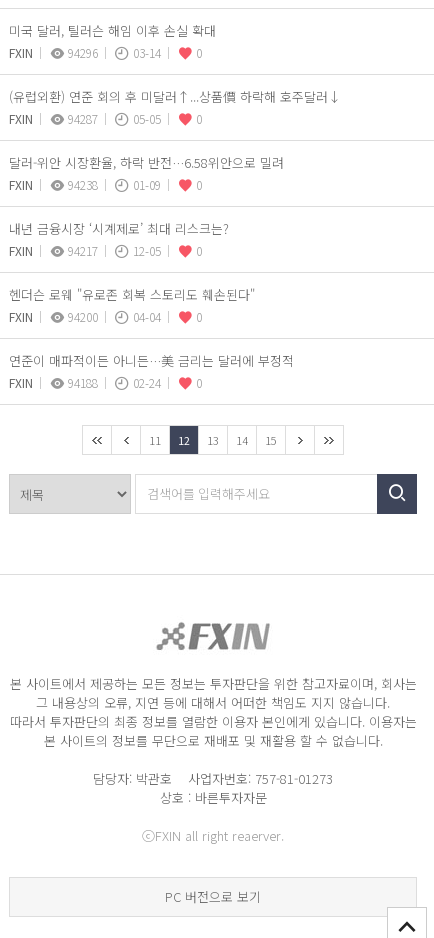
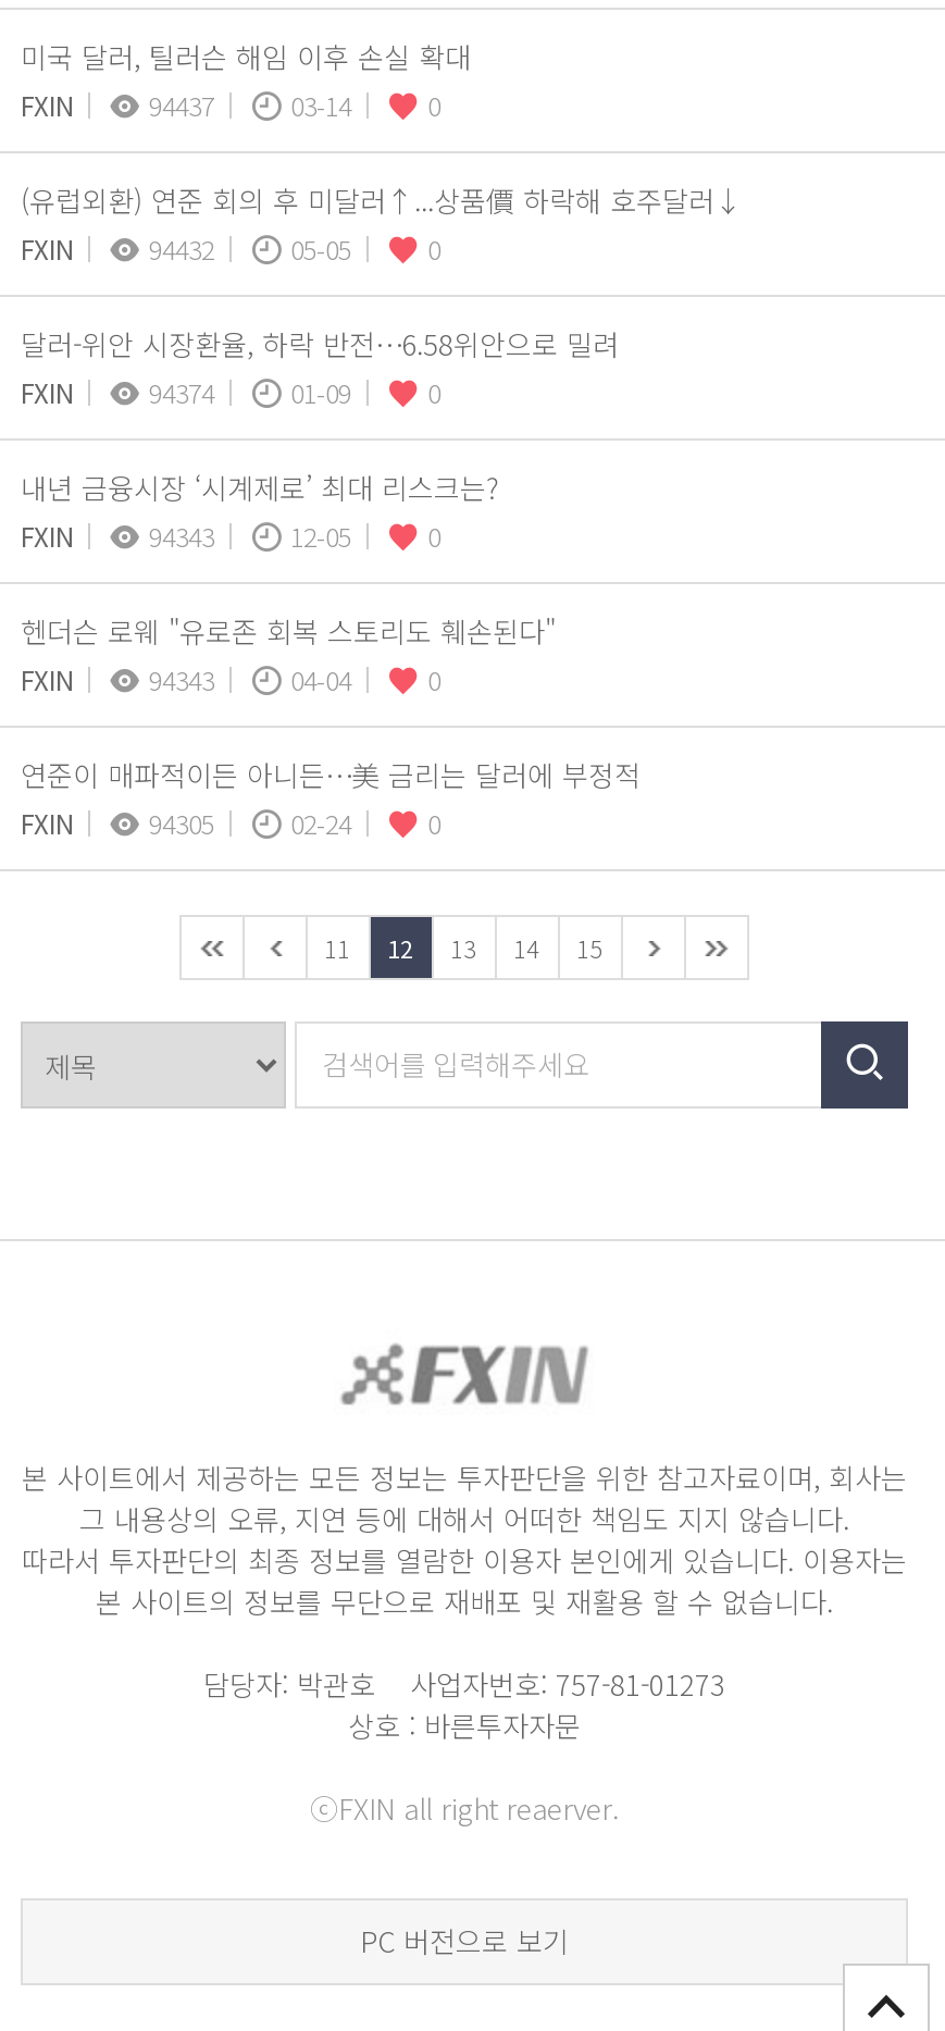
- 94296
+ 94437

- 94287
+ 94432

- 94238
+ 94374

- 94217
+ 94343

- 94200
+ 94343

- 94188
+ 94305
